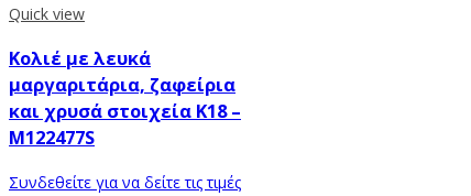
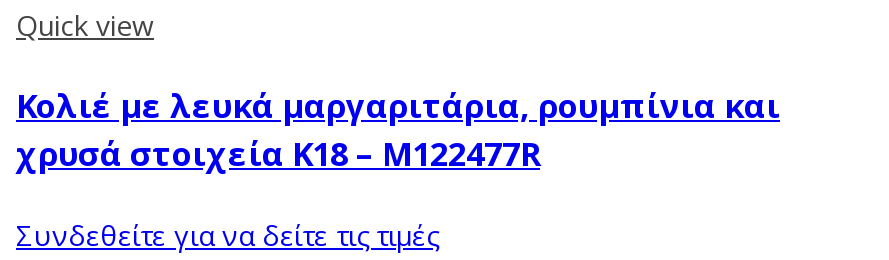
- Κολιέ με λευκά
- μαργαριτάρια, ζαφείρια
- και χρυσά στοιχεία Κ18 –
- M122477S
+ Κολιέ με λευκά μαργαριτάρια, ρουμπίνια και
+ χρυσά στοιχεία Κ18 – M122477R
